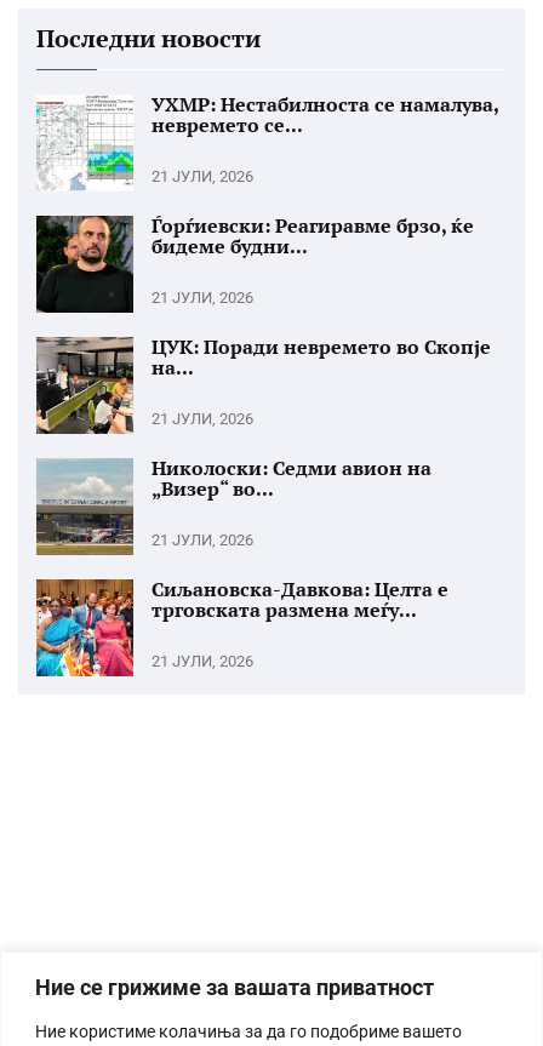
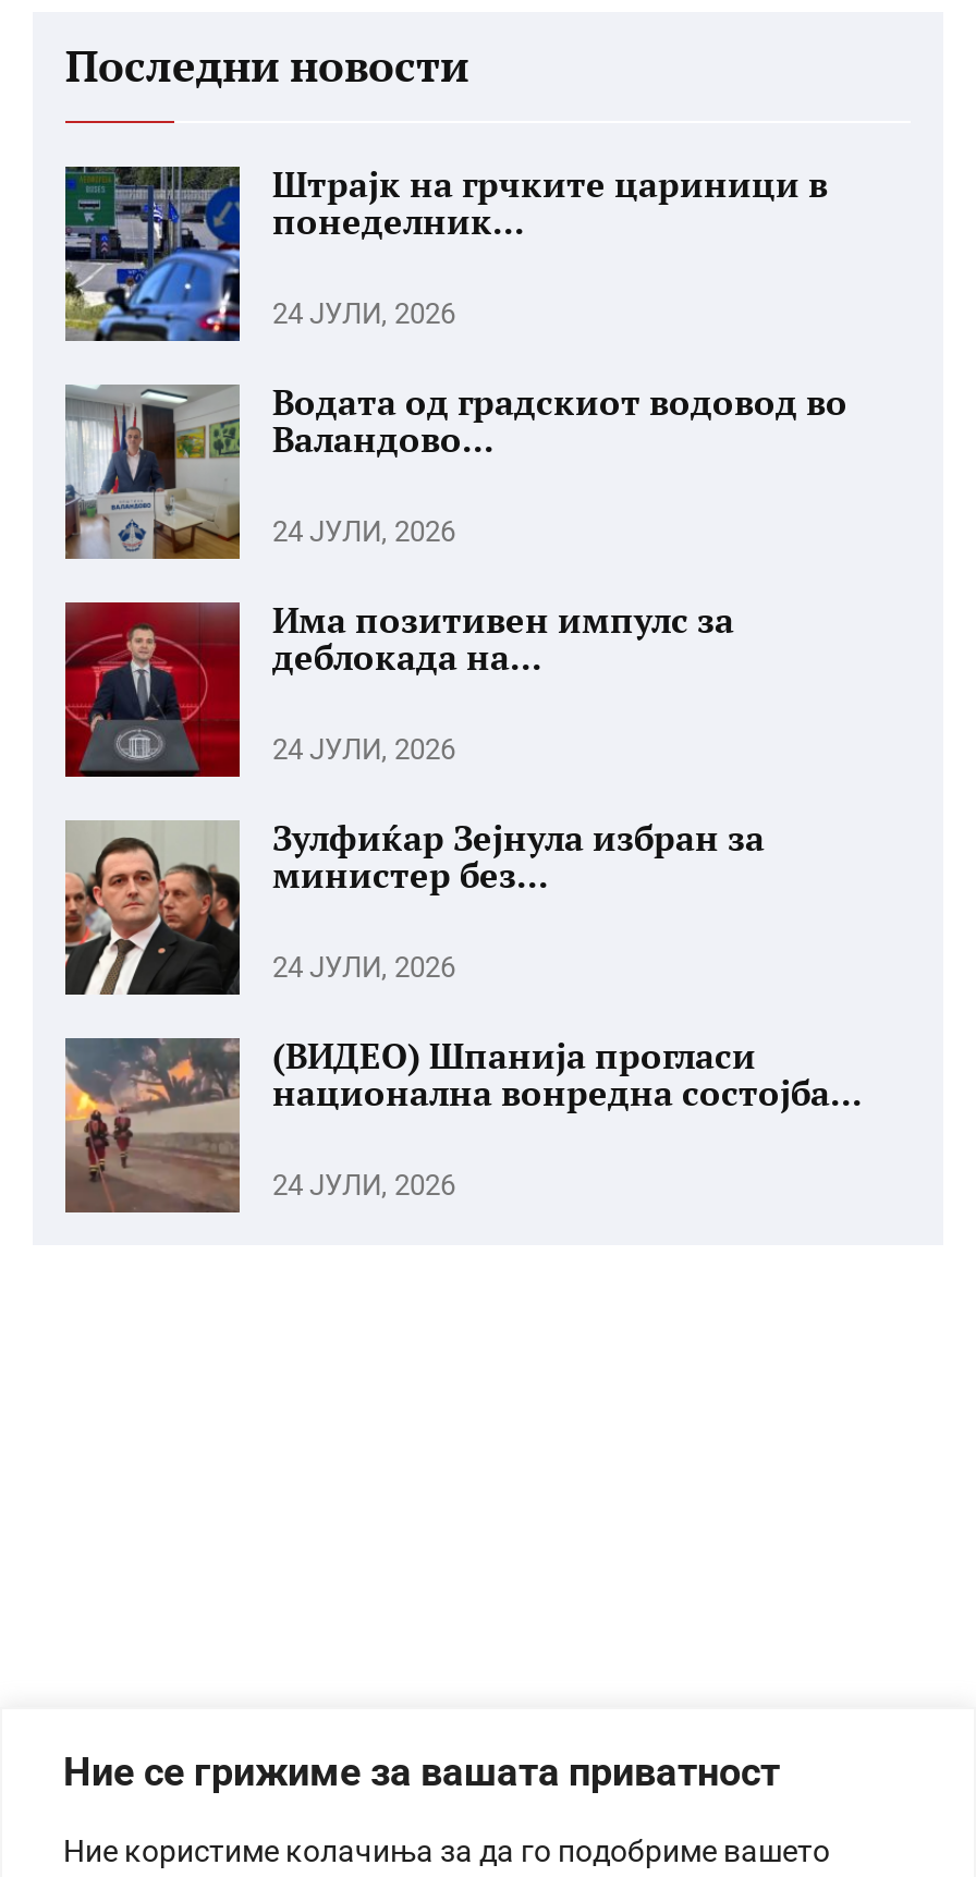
- [image]
- УХМР: Нестабилноста се намалува,
- невремето се...
+ [image]
+ Штрајк на грчките цариници в
+ понеделник...

- 21 ЈУЛИ, 2026
+ 24 ЈУЛИ, 2026

- [image]
- Ѓорѓиевски: Реагиравме брзо, ќе
- бидеме будни...
+ [image]
+ Водата од градскиот водовод во
+ Валандово...

- 21 ЈУЛИ, 2026
+ 24 ЈУЛИ, 2026

- [image]
- ЦУК: Поради невремето во Скопје
- на...
+ [image]
+ Има позитивен импулс за
+ деблокада на...

- 21 ЈУЛИ, 2026
+ 24 ЈУЛИ, 2026

- [image]
- Николоски: Седми авион на
- „Визер“ во...
+ [image]
+ Зулфиќар Зејнула избран за
+ министер без...

- 21 ЈУЛИ, 2026
+ 24 ЈУЛИ, 2026

- [image]
- Сиљановска-Давкова: Целта е
- трговската размена меѓу...
+ [image]
+ (ВИДЕО) Шпанија прогласи
+ национална вонредна состојба...

- 21 ЈУЛИ, 2026
+ 24 ЈУЛИ, 2026
